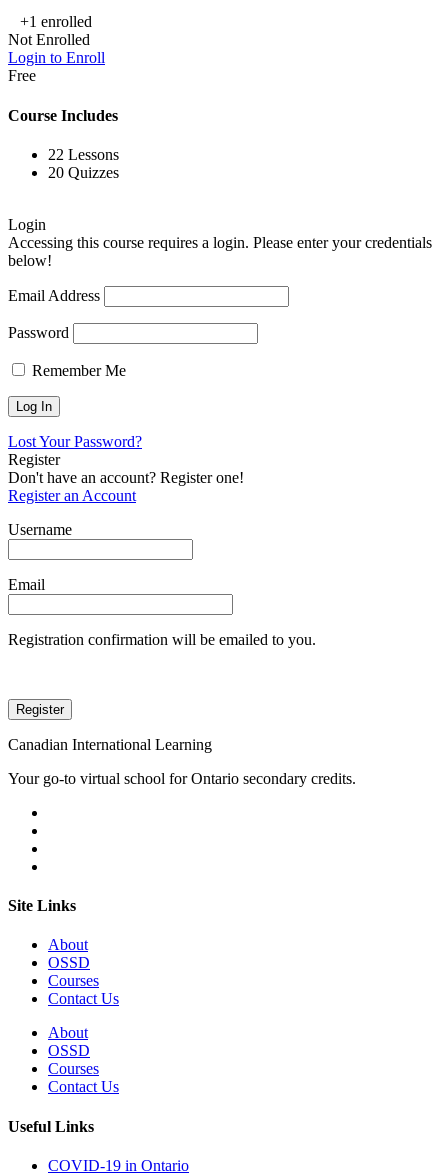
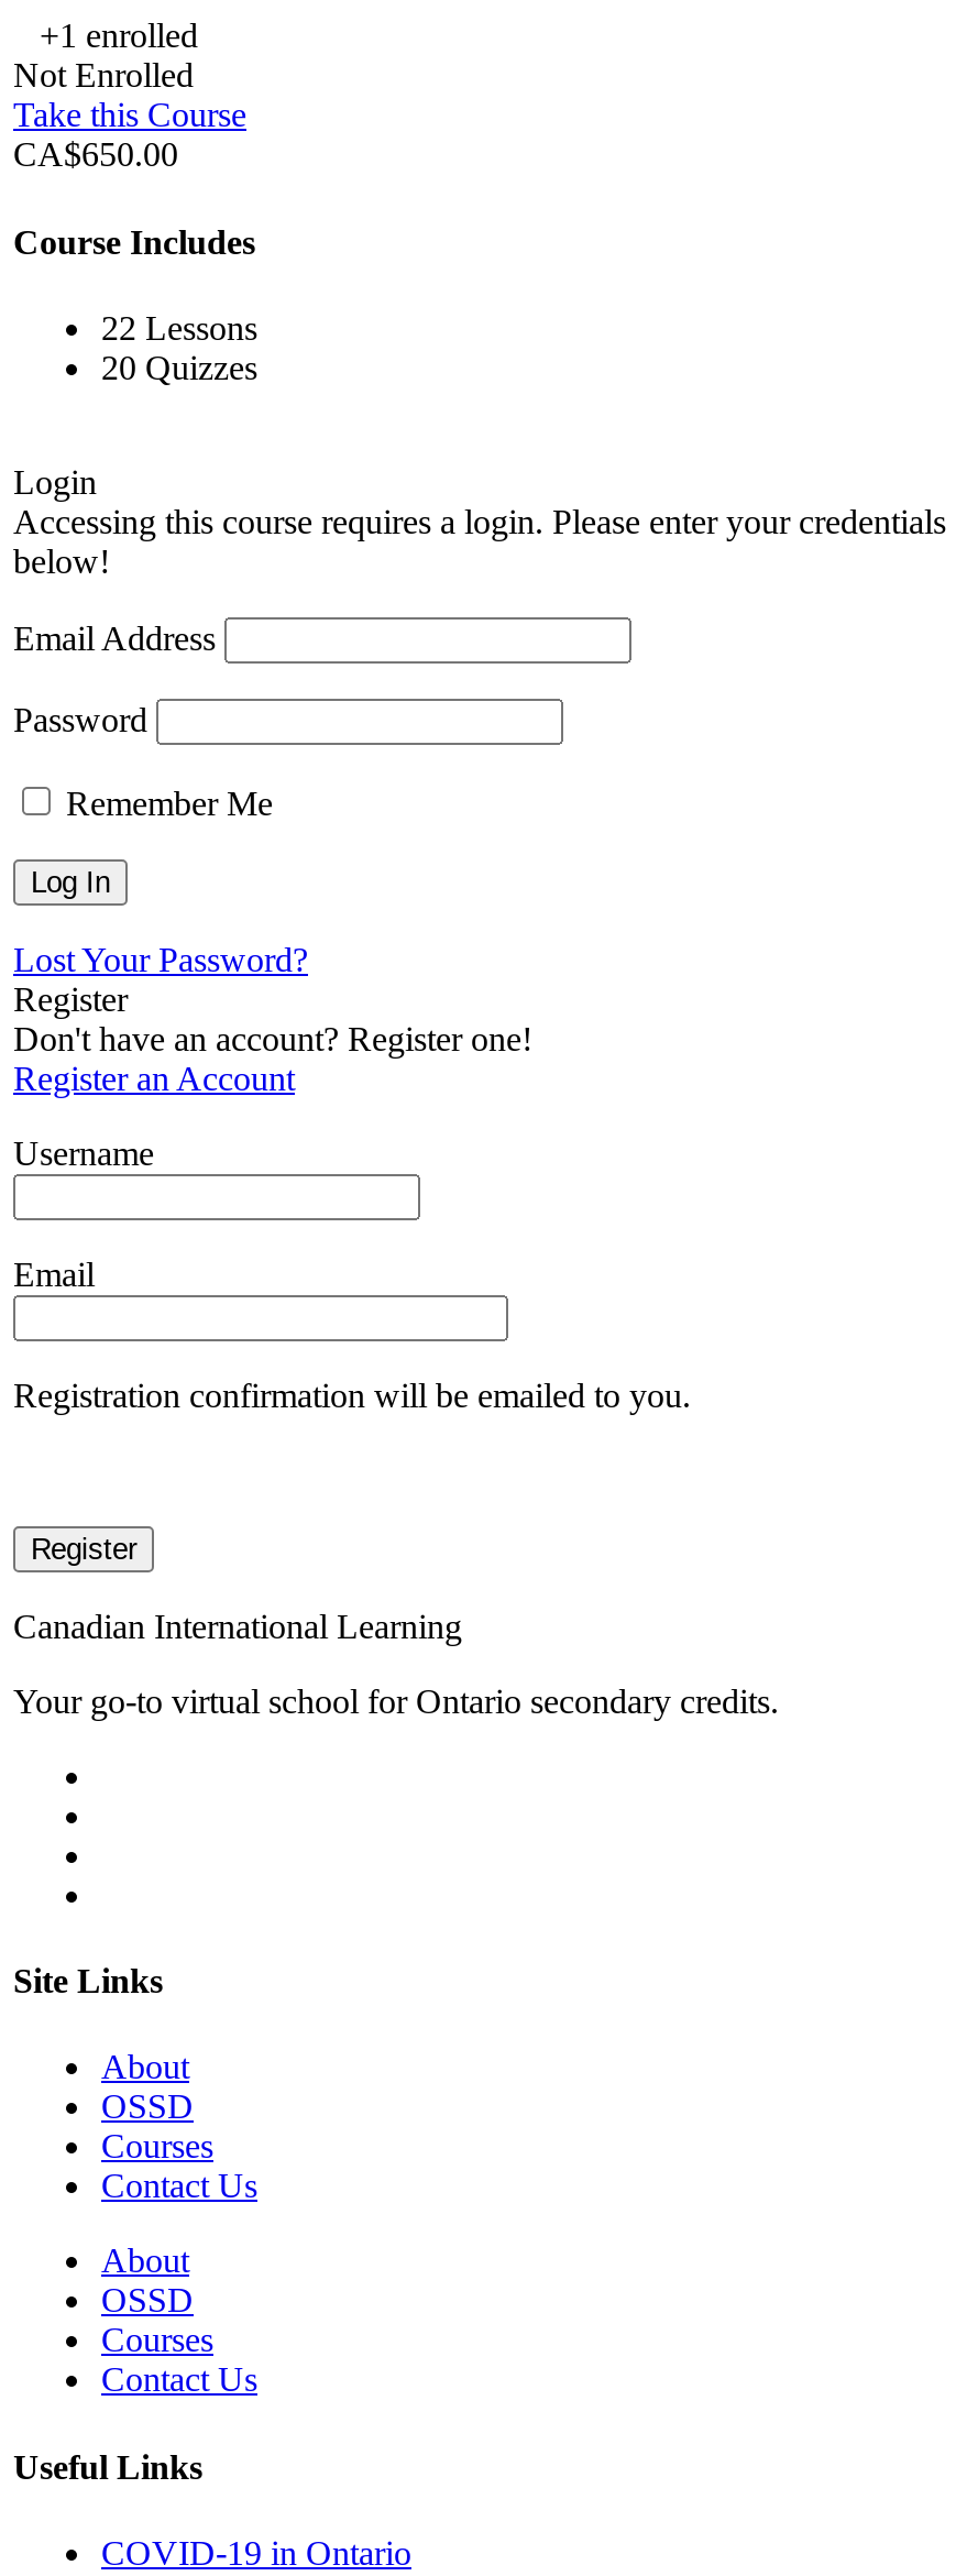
- Login to Enroll
- Free
+ Take this Course
+ CA$650.00
